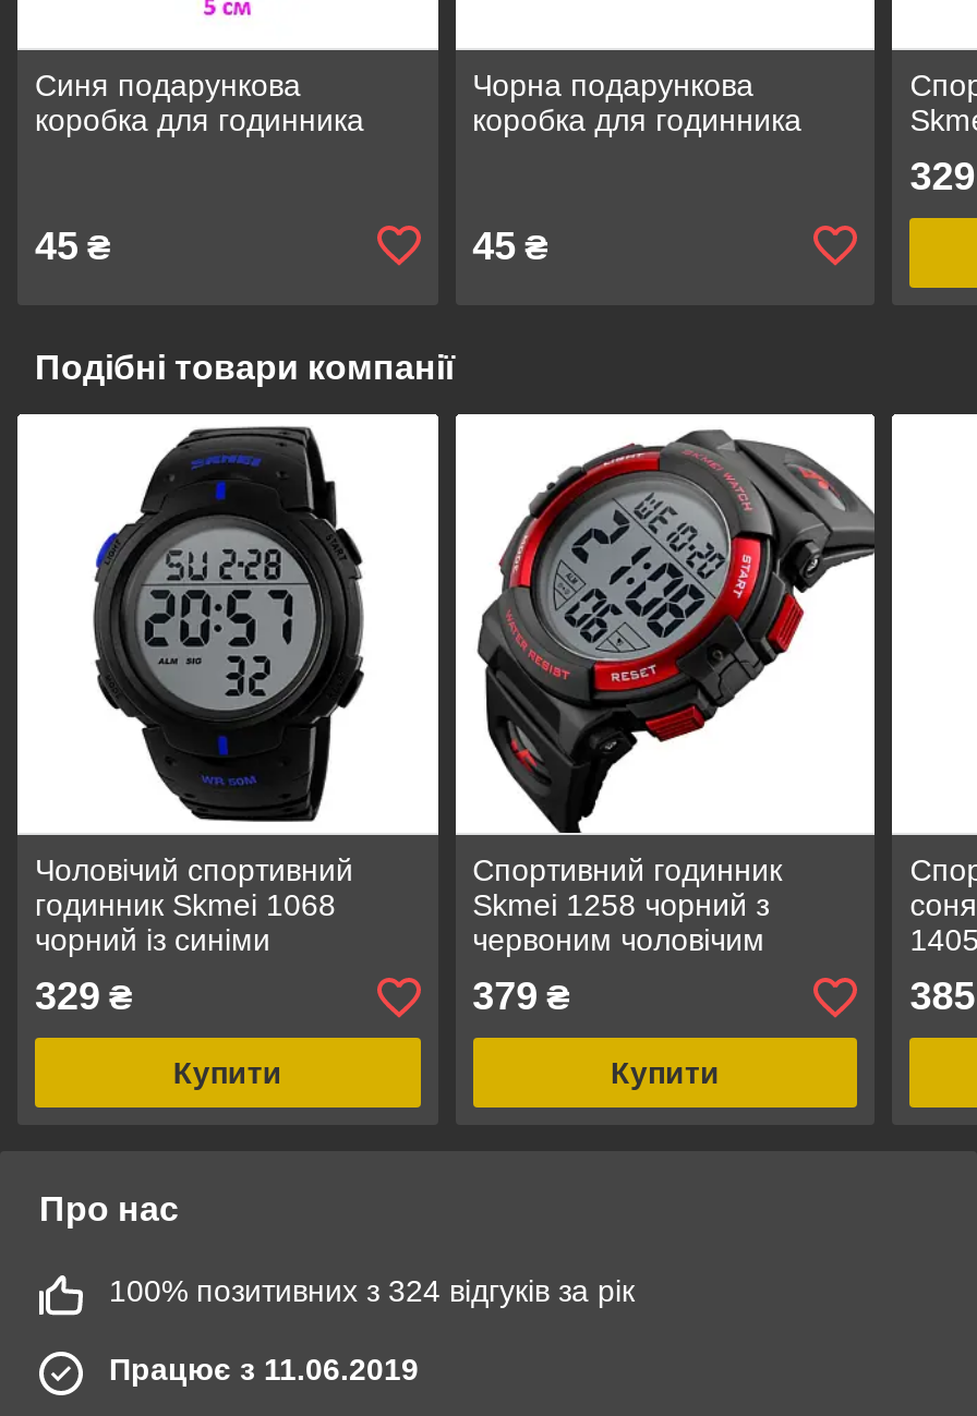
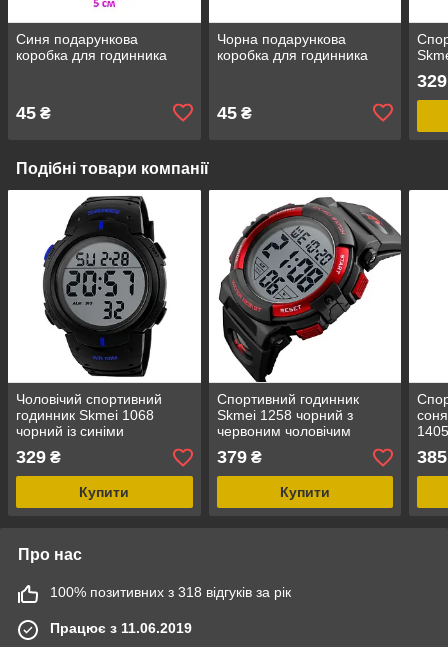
- 100% позитивних з 324 відгуків за рік
+ 100% позитивних з 318 відгуків за рік
